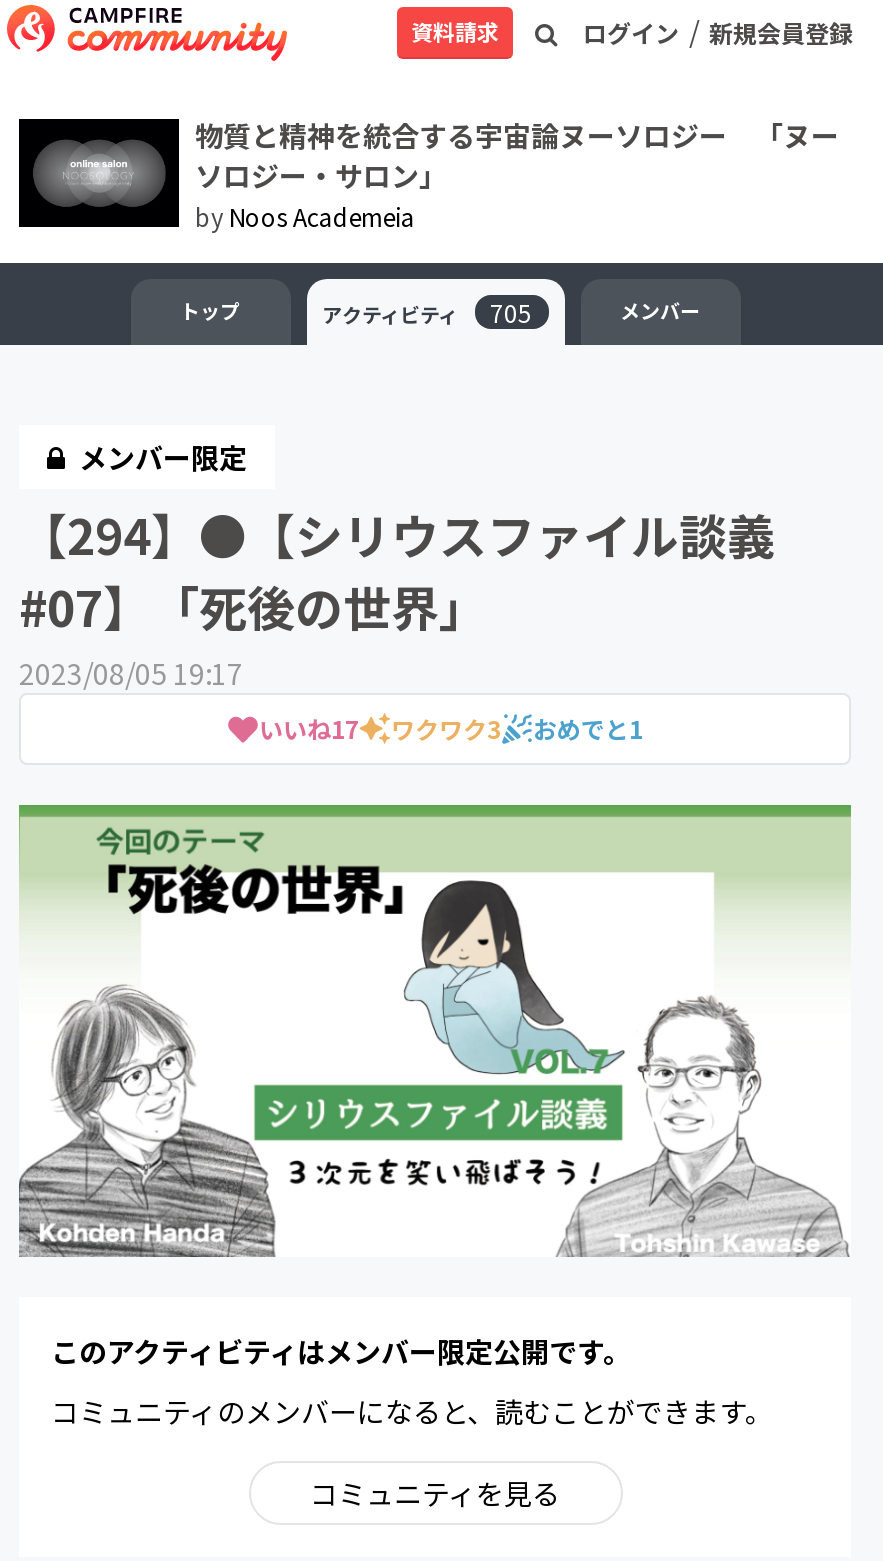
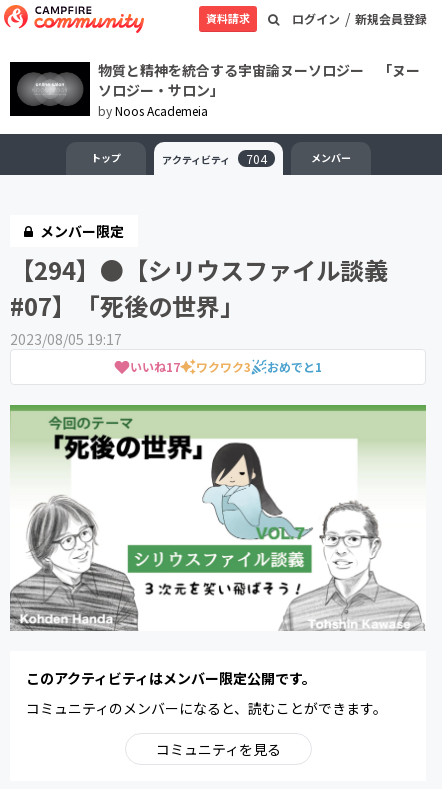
- アクティビティ 705
+ アクティビティ 704
